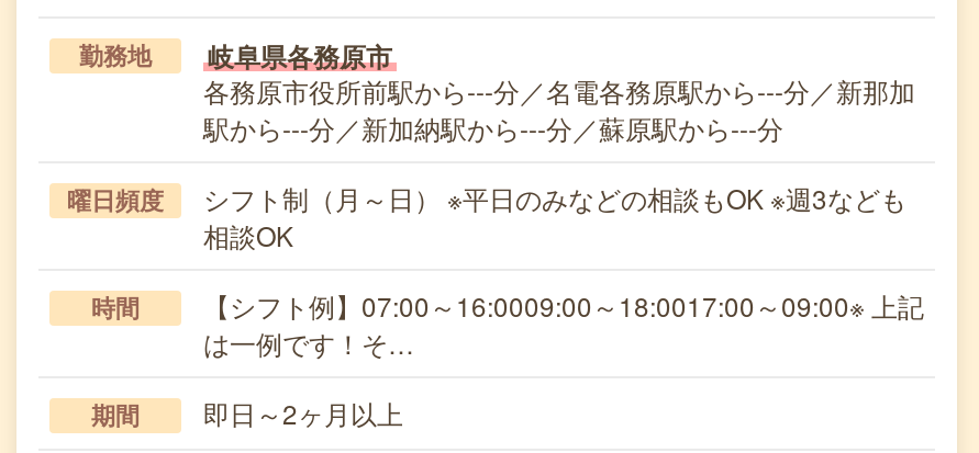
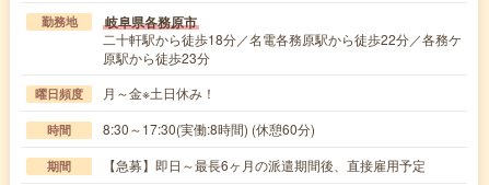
- 各務原市役所前駅から---分／名電各務原駅から---分／新那加
- 駅から---分／新加納駅から---分／蘇原駅から---分
+ 二十軒駅から徒歩18分／名電各務原駅から徒歩22分／各務ケ
+ 原駅から徒歩23分

- シフト制（月～日） ※平日のみなどの相談もOK ※週3なども
- 相談OK
+ 月～金※土日休み！

- 【シフト例】07:00～16:0009:00～18:0017:00～09:00※ 上記
- は一例です！そ…
+ 8:30～17:30(実働:8時間) (休憩60分)

- 即日～2ヶ月以上
+ 【急募】即日～最長6ヶ月の派遣期間後、直接雇用予定
